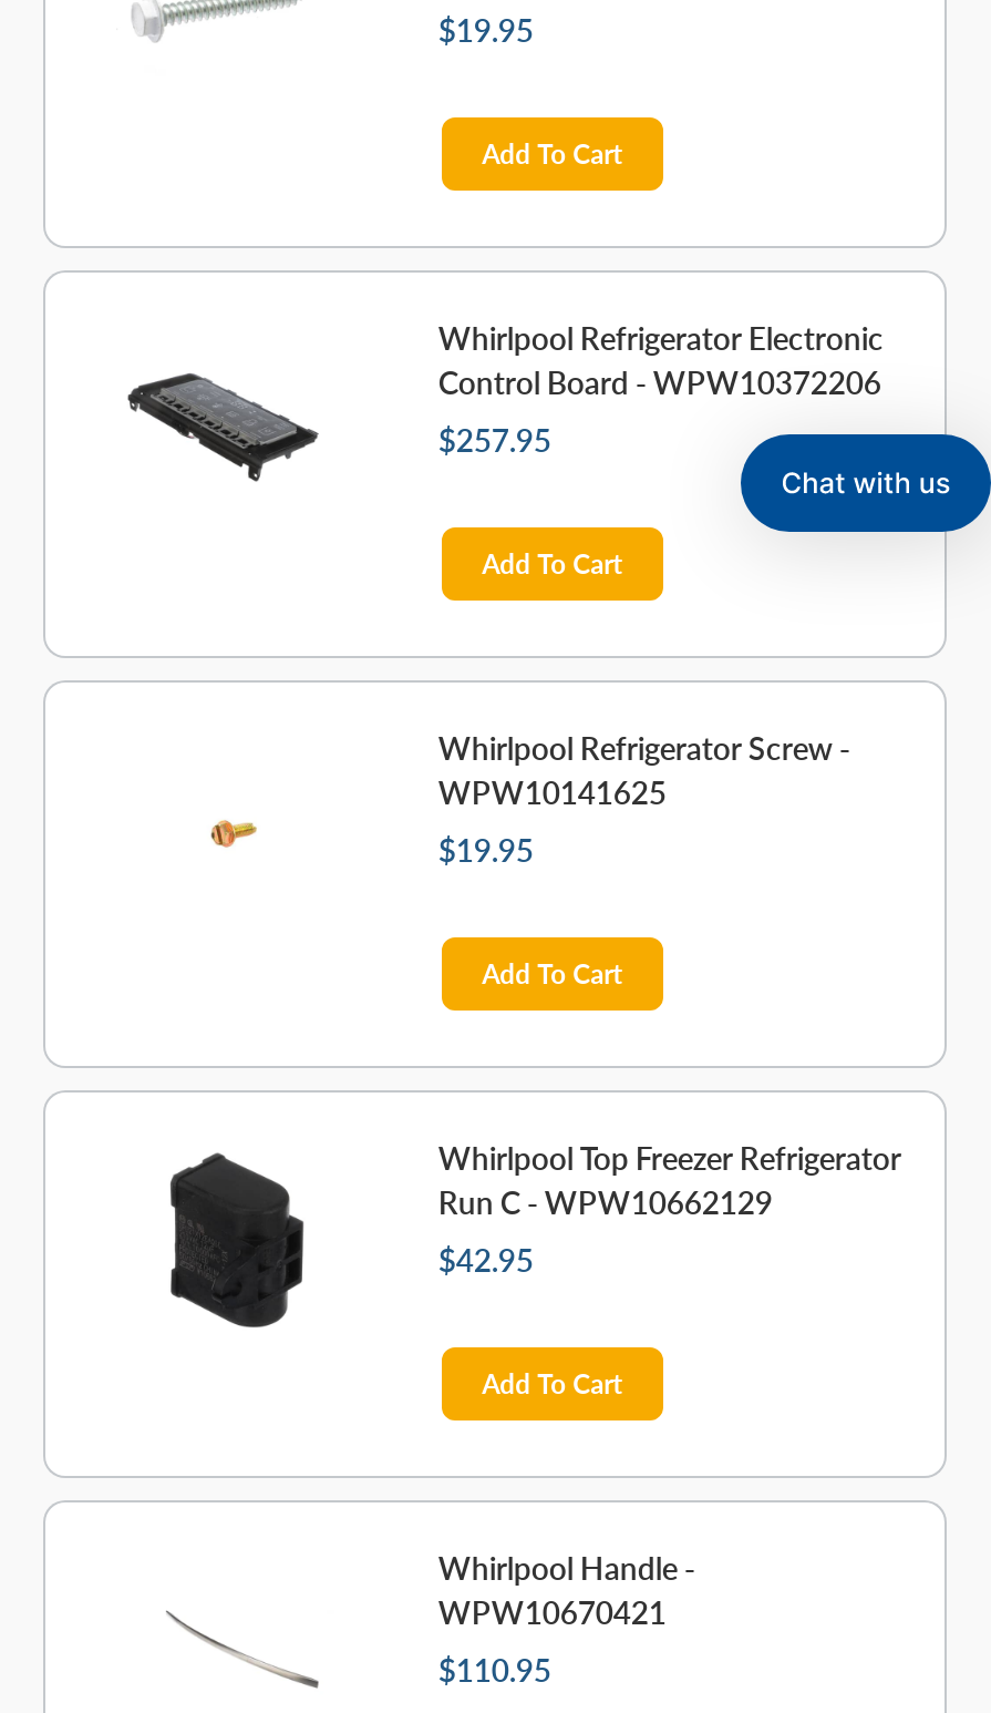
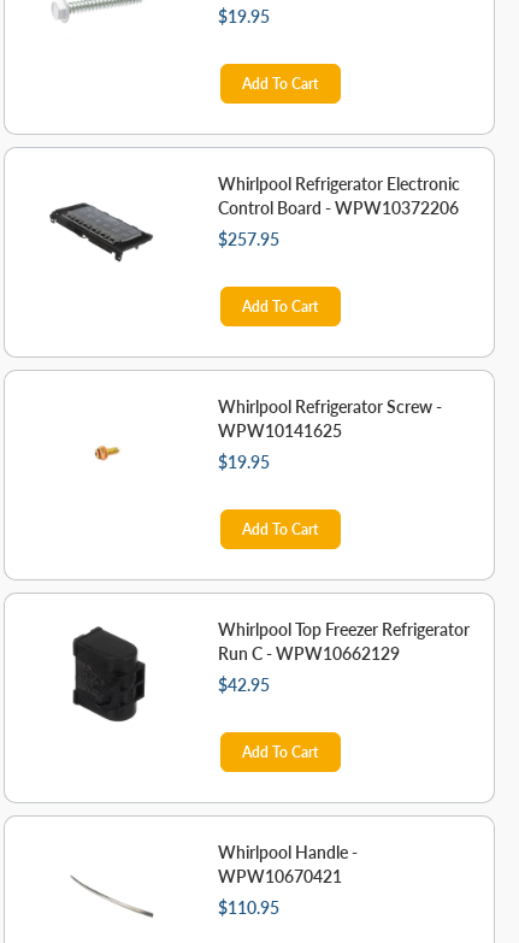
- [image]
